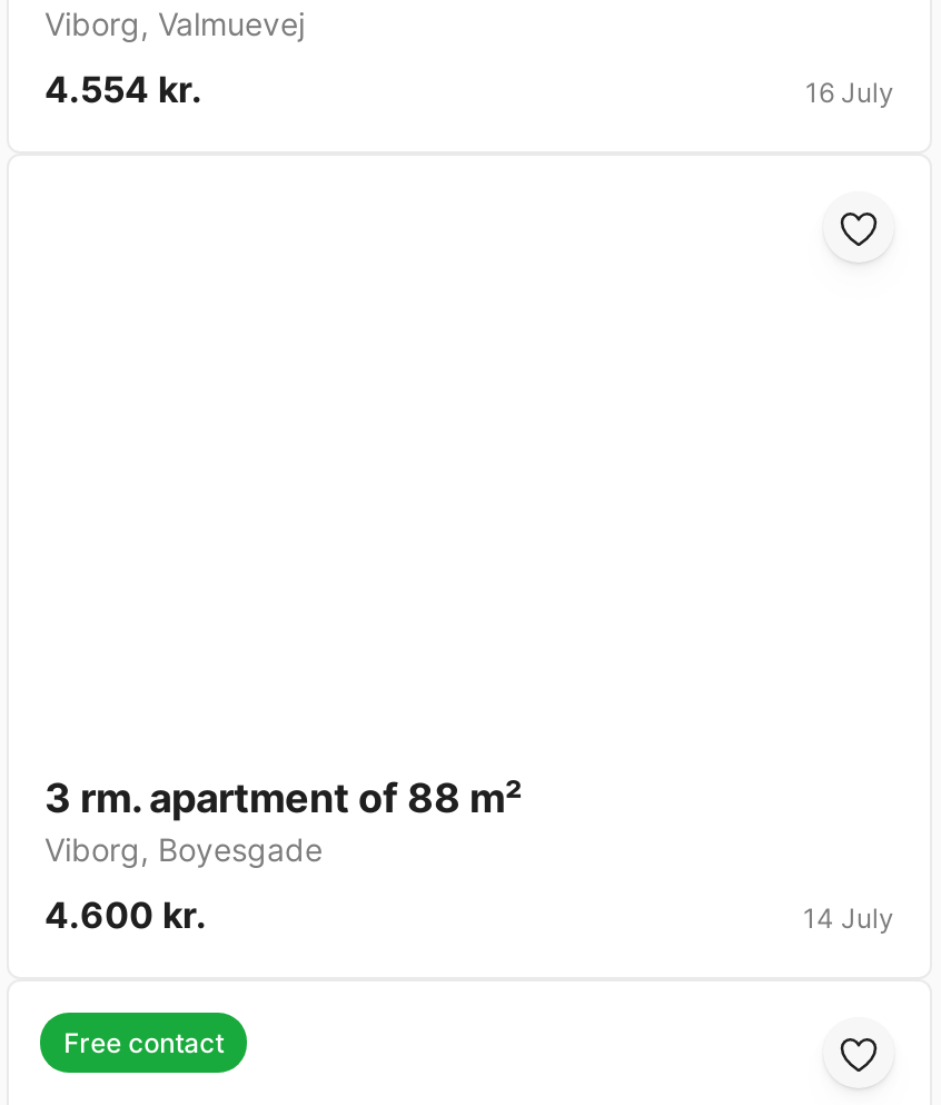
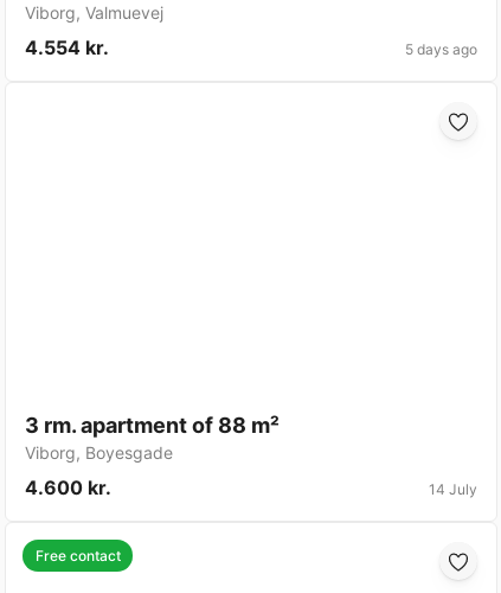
- 16 July
+ 5 days ago
